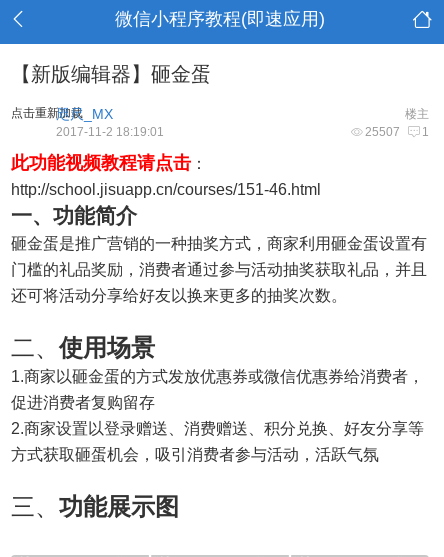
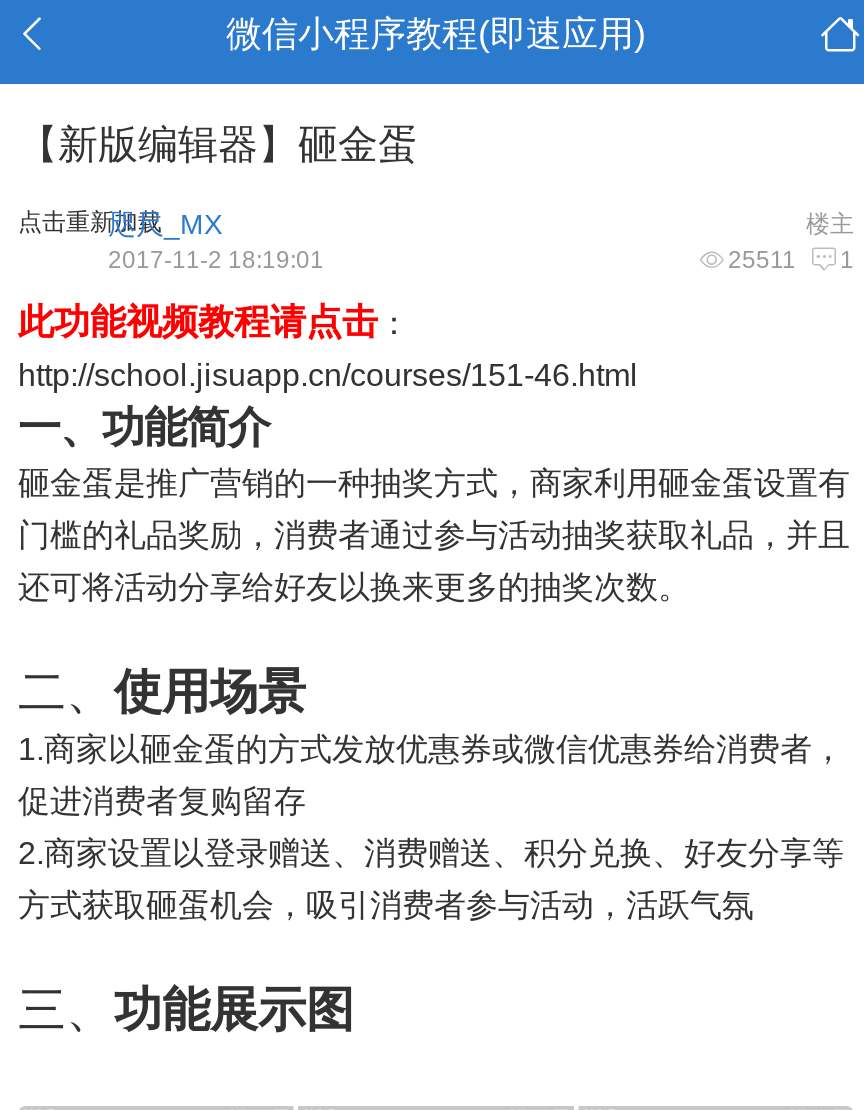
- 25507 1
+ 25511 1
